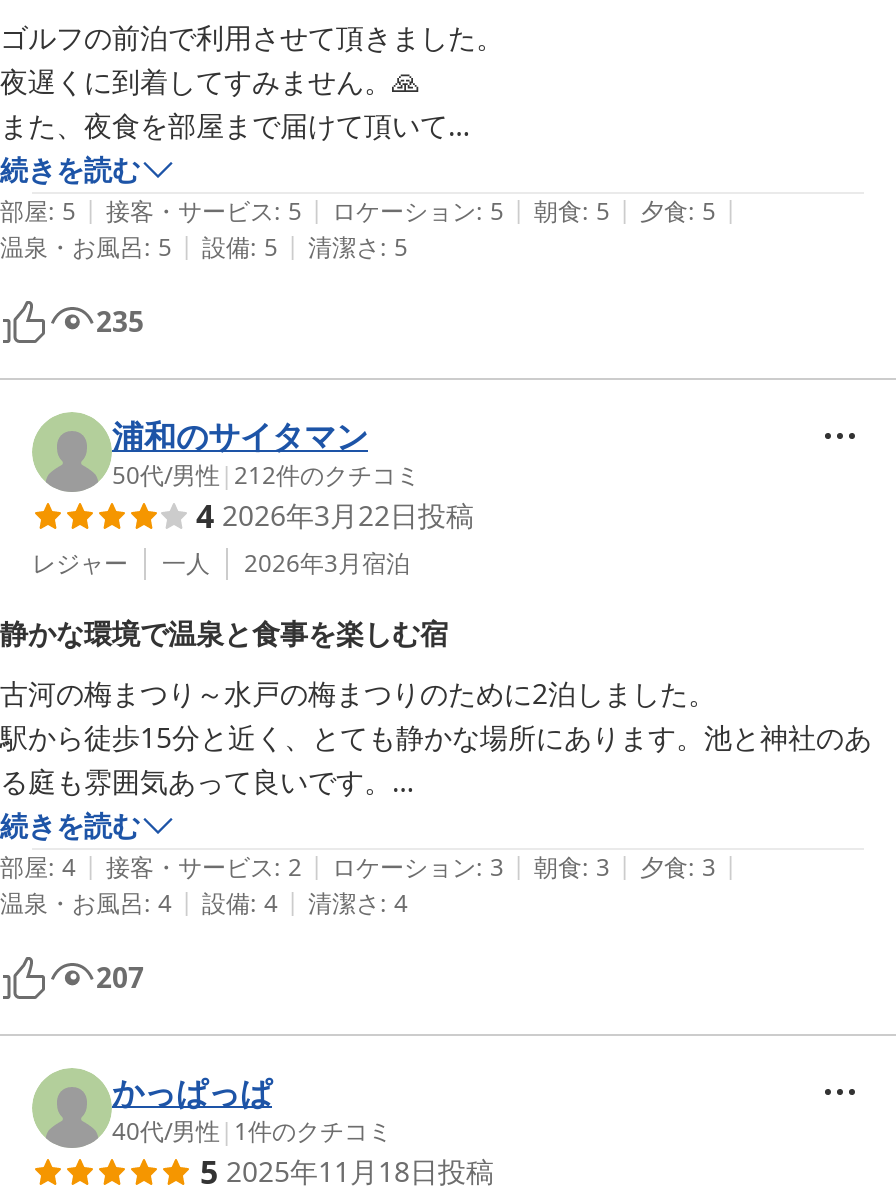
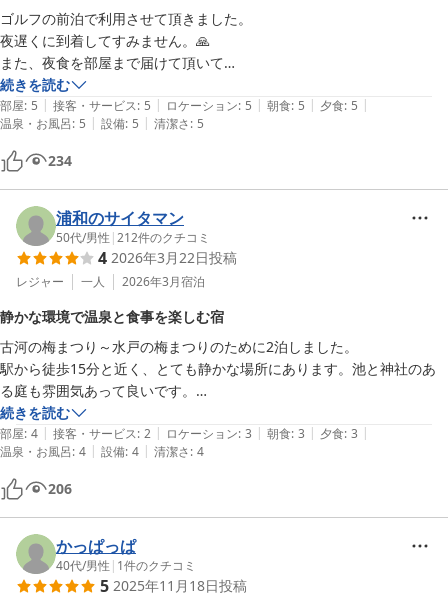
- 235
+ 234

- 207
+ 206
